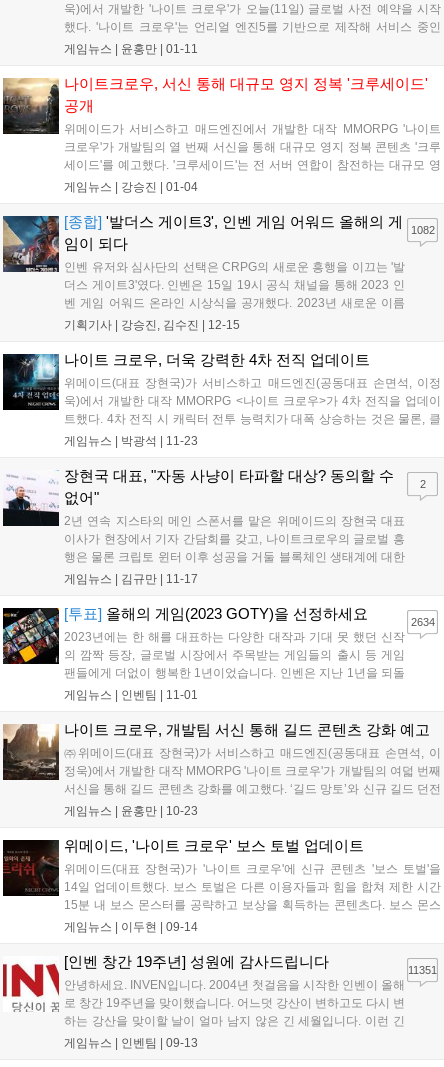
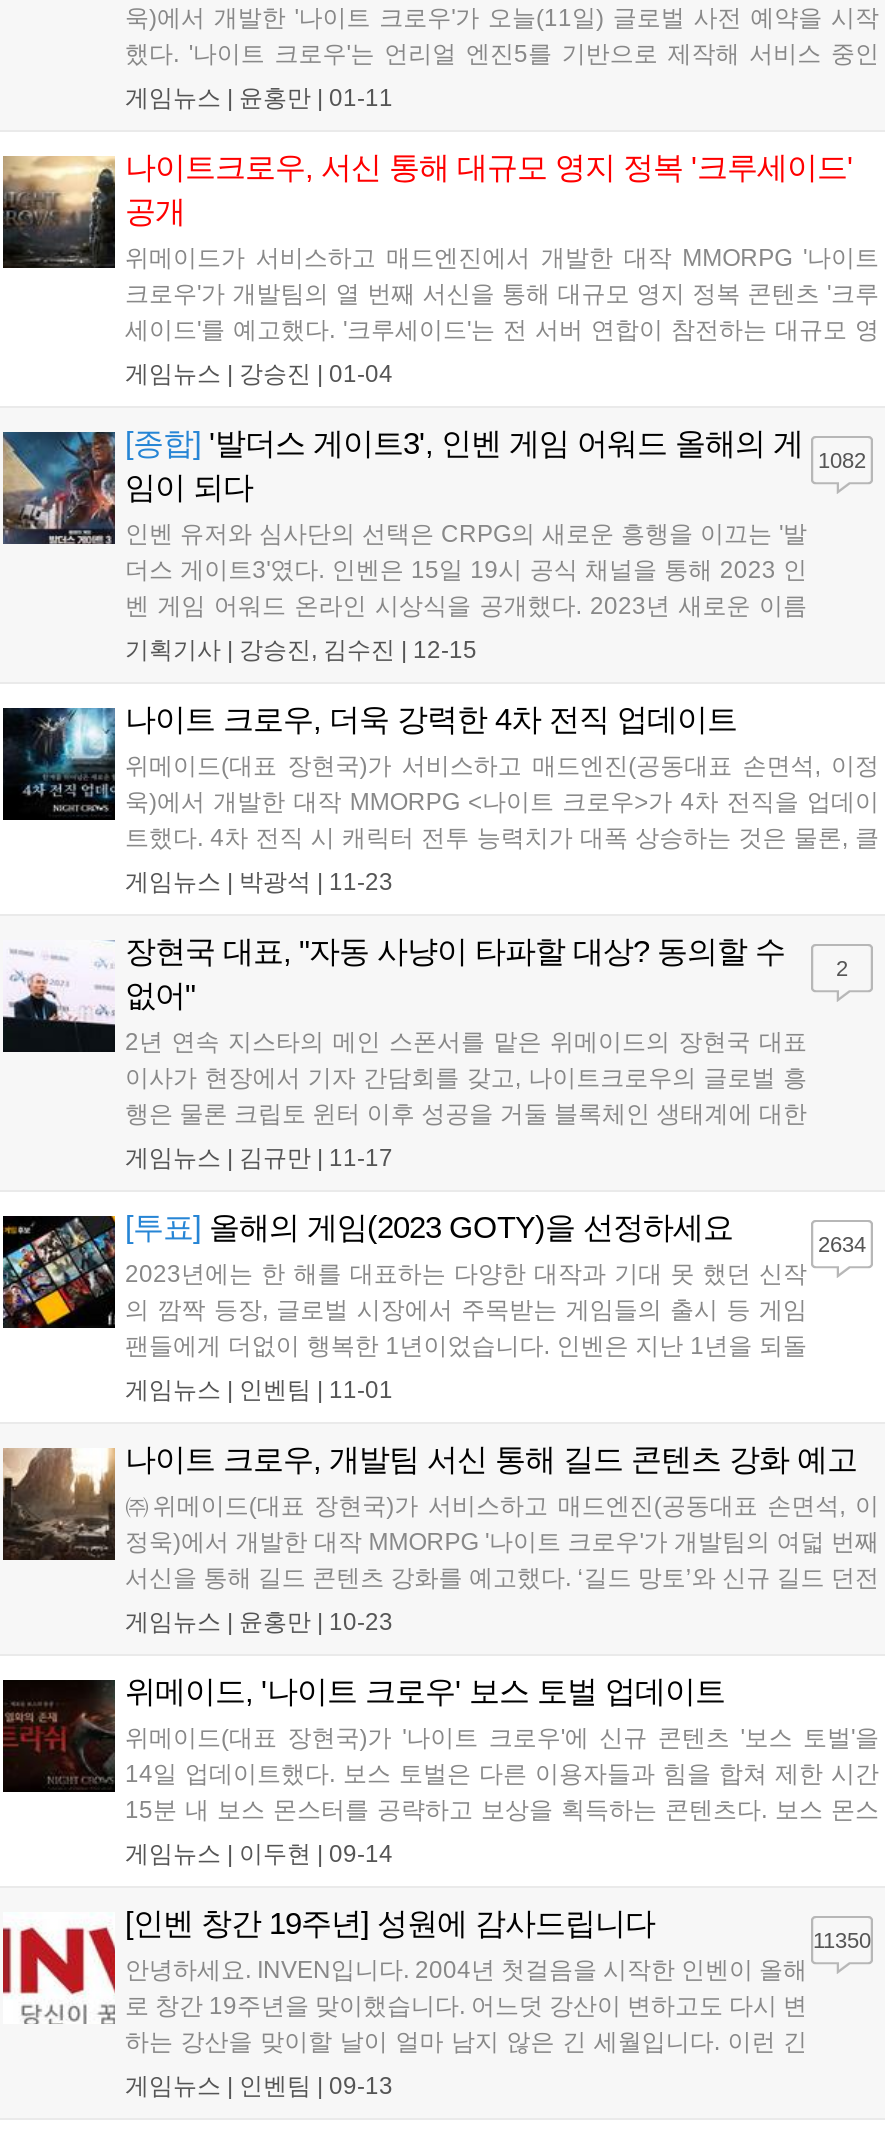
- 11351
+ 11350
